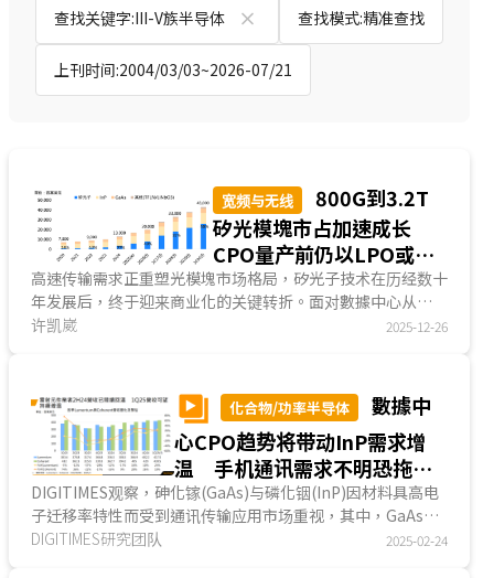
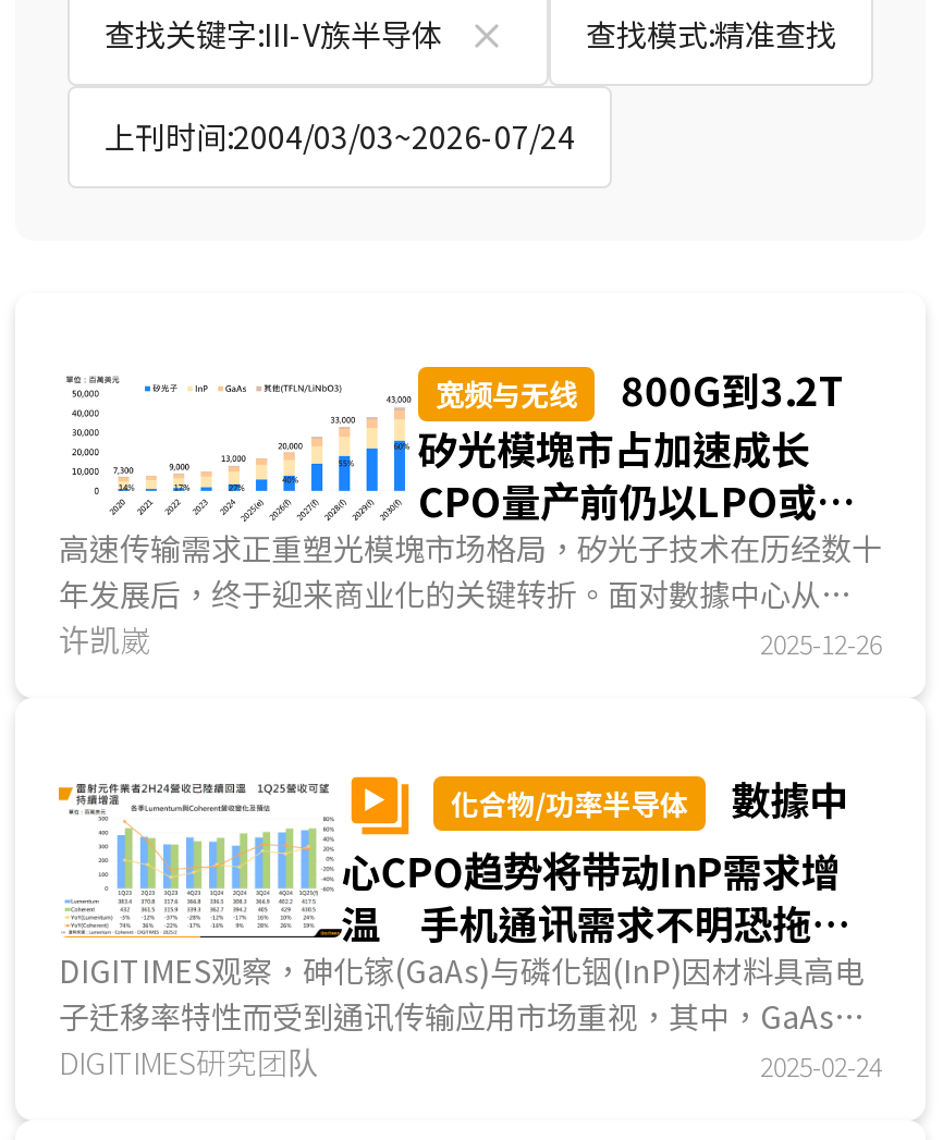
- 上刊时间:2004/03/03~2026-07/21
+ 上刊时间:2004/03/03~2026-07/24
